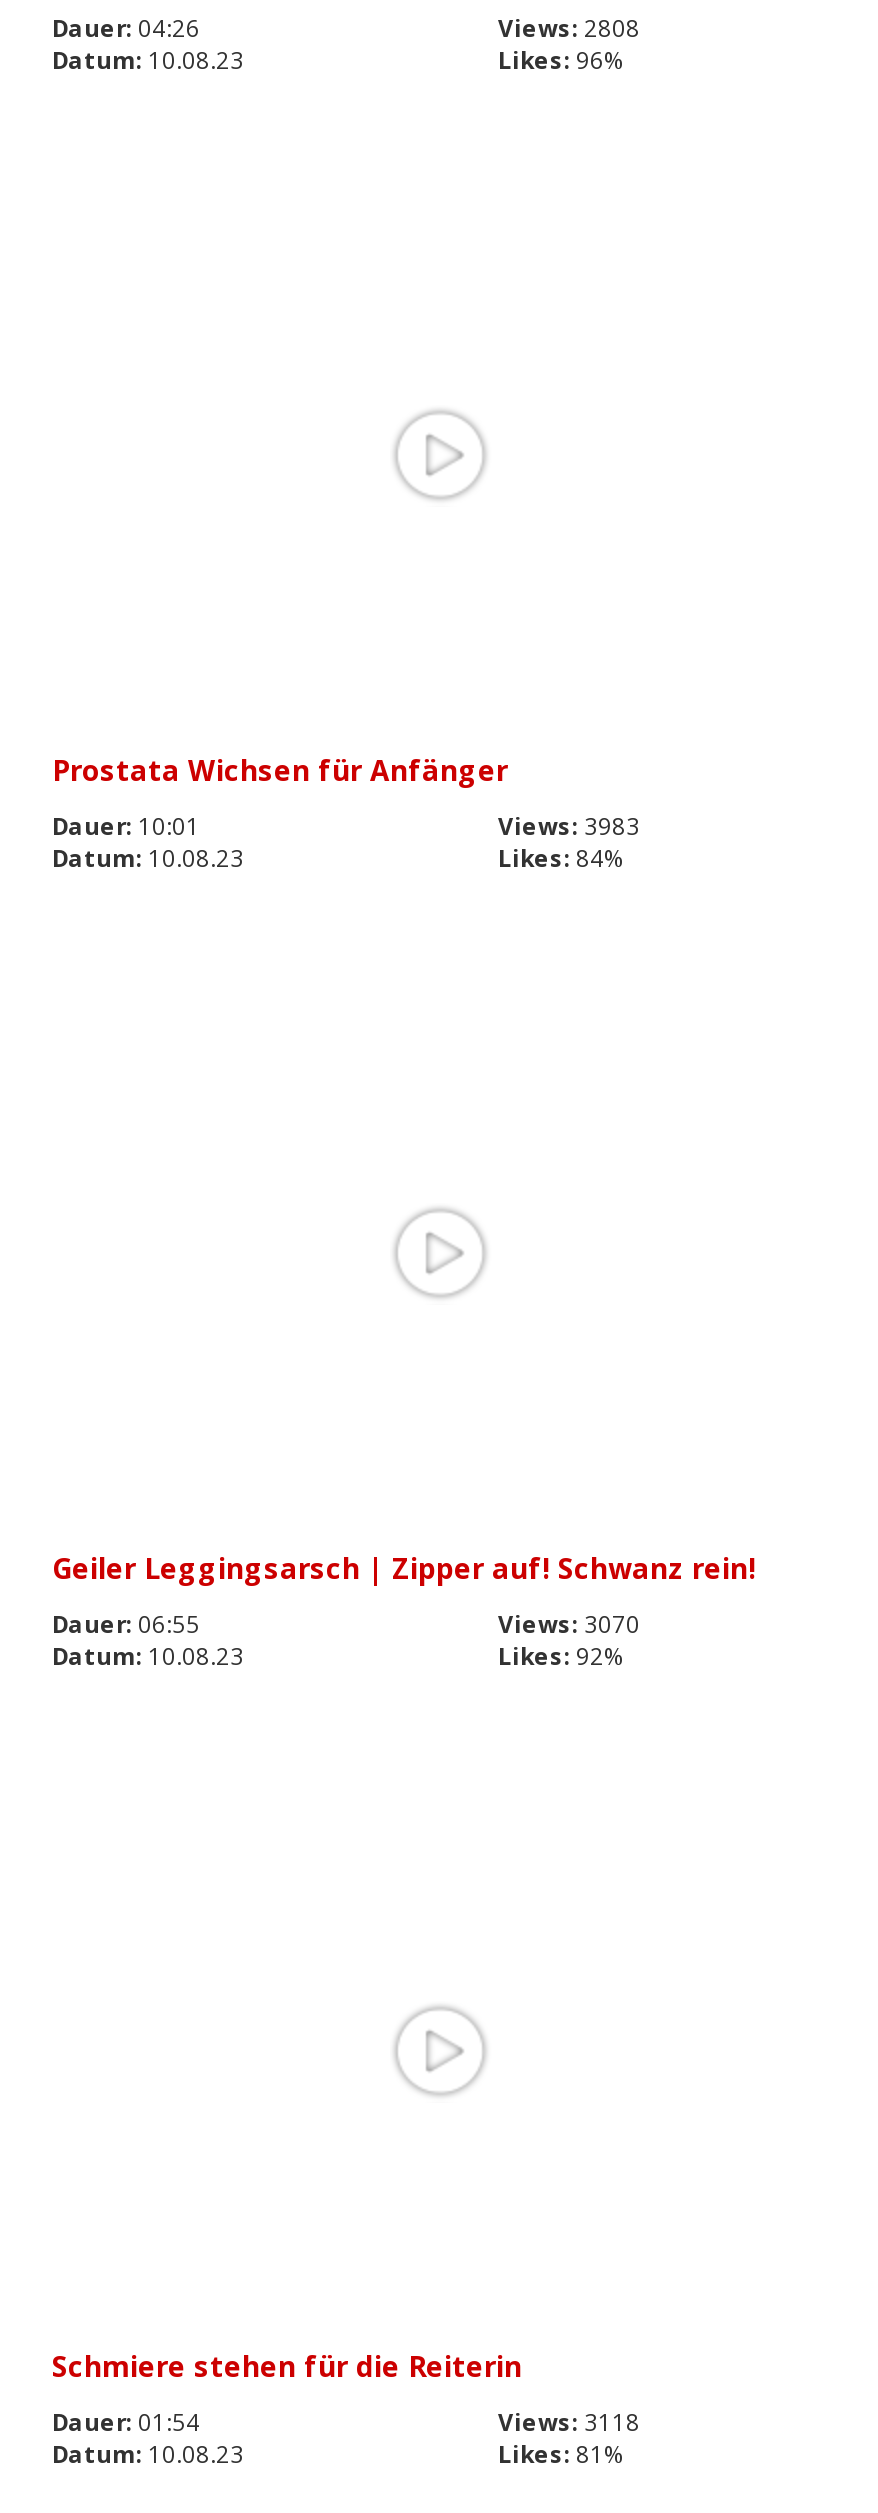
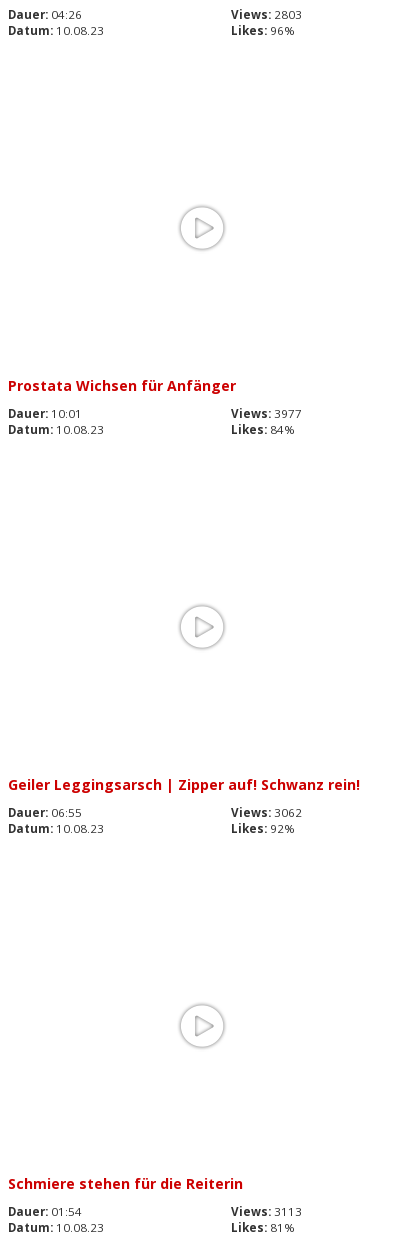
- Views: 2808
+ Views: 2803

- Views: 3983
+ Views: 3977

- Views: 3070
+ Views: 3062

- Views: 3118
+ Views: 3113
